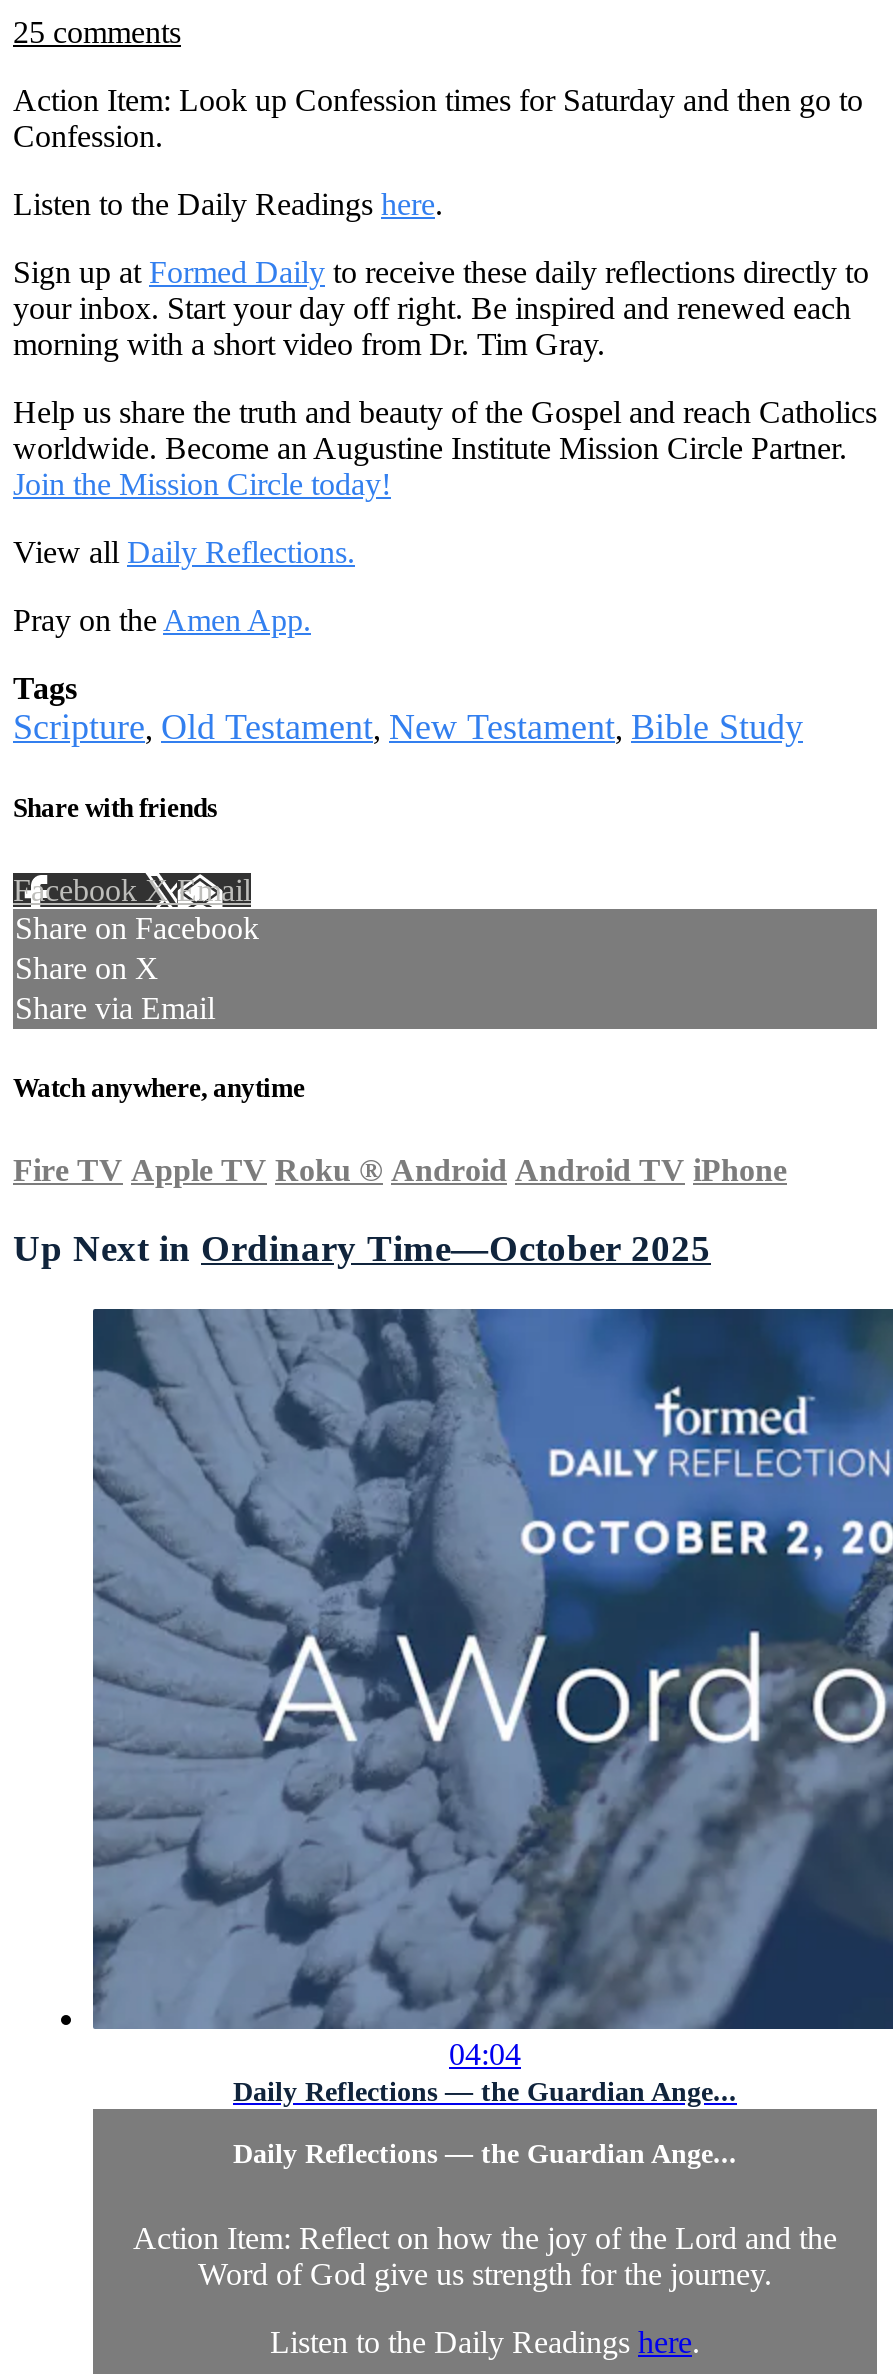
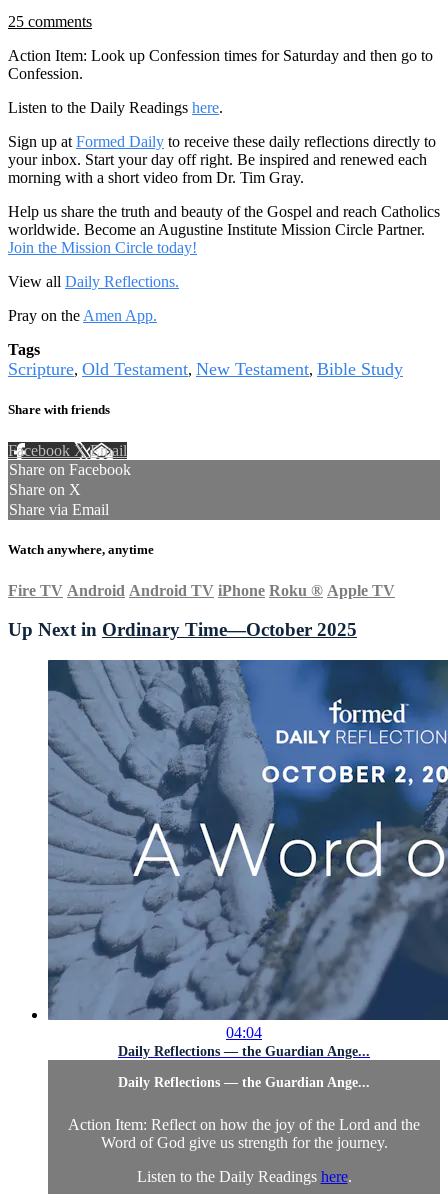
- Fire TV Apple TV Roku ® Android Android TV iPhone
+ Fire TV Android Android TV iPhone Roku ® Apple TV
